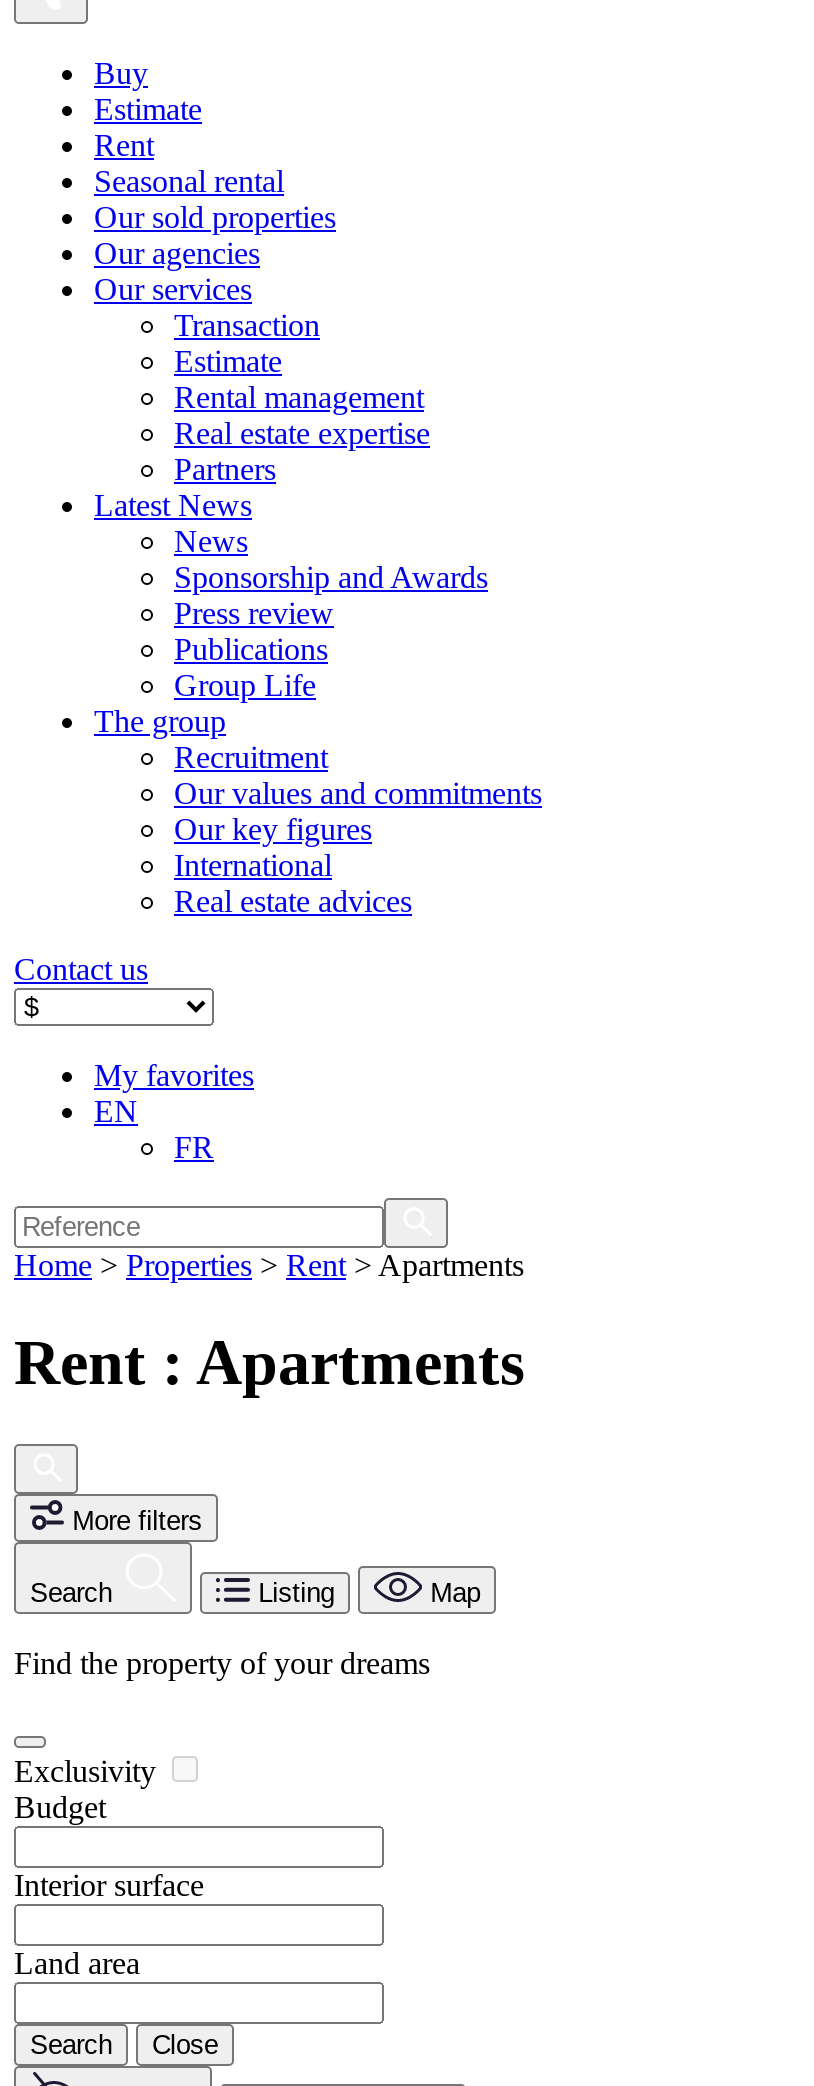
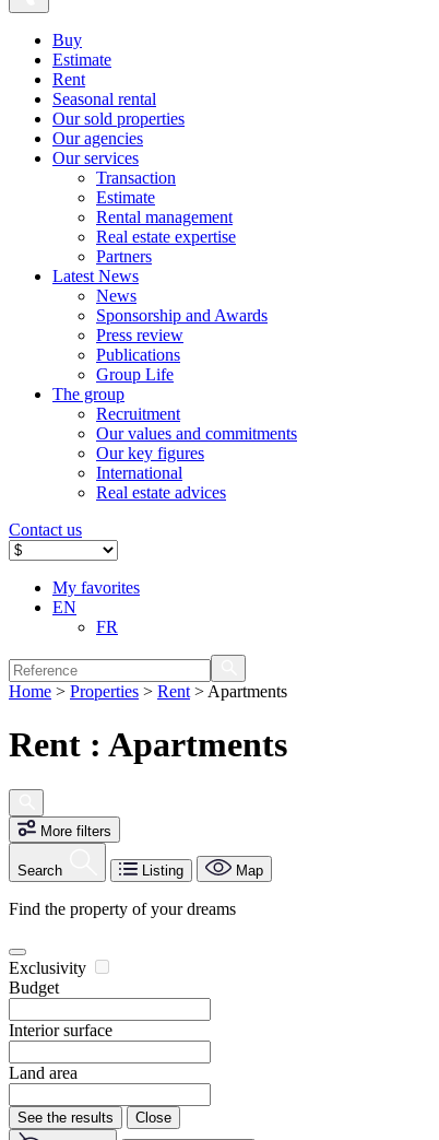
- Search
+ See the results
